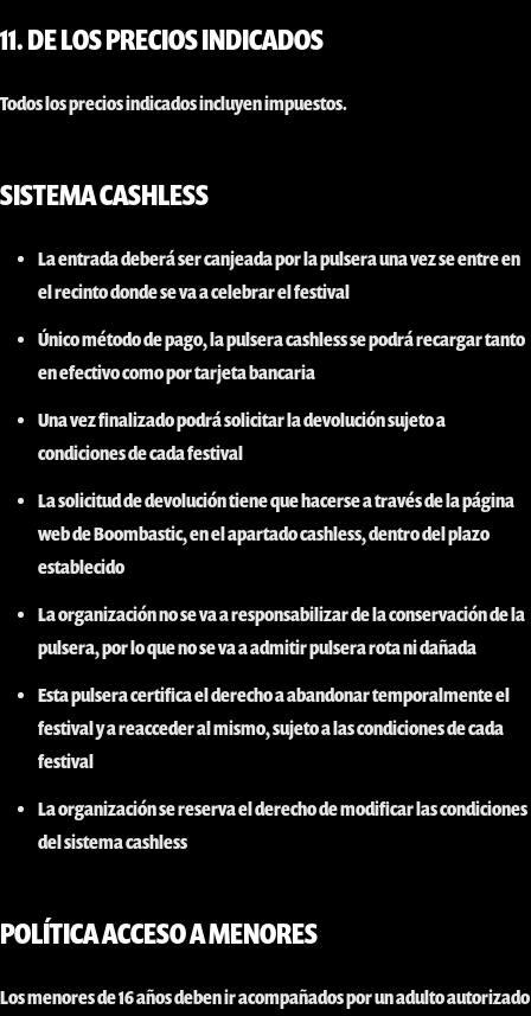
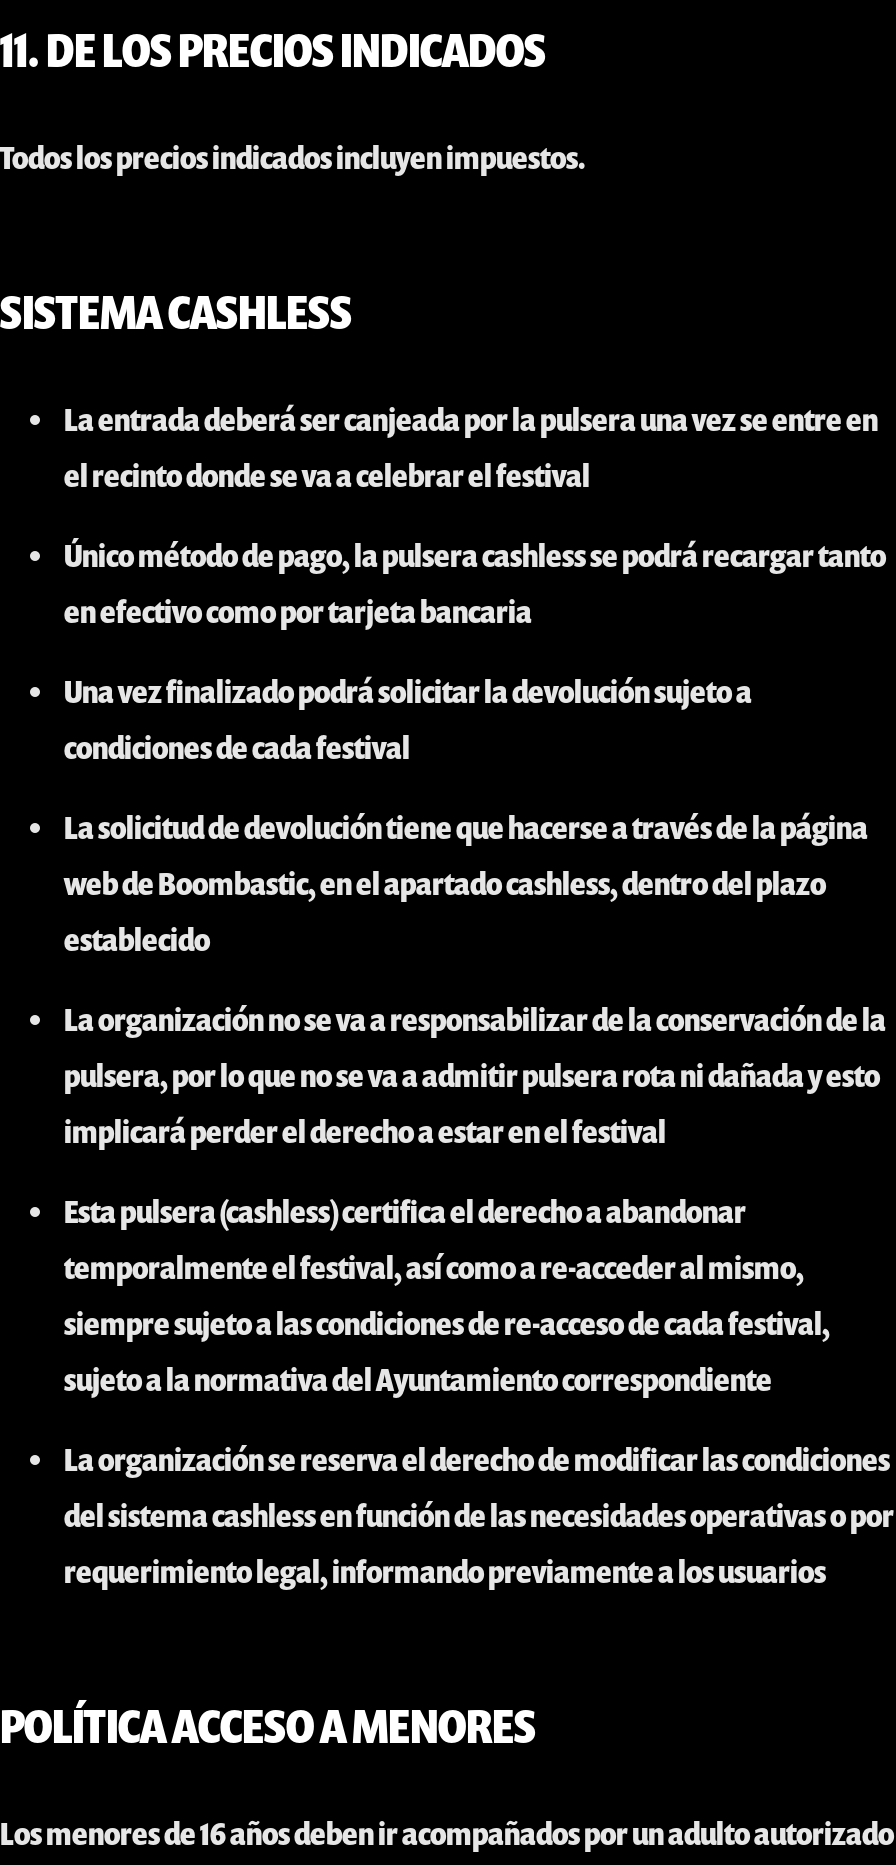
- pulsera, por lo que no se va a admitir pulsera rota ni dañada
+ pulsera, por lo que no se va a admitir pulsera rota ni dañada y esto
+ implicará perder el derecho a estar en el festival

- Esta pulsera certifica el derecho a abandonar temporalmente el
- festival y a reacceder al mismo, sujeto a las condiciones de cada
- festival
+ Esta pulsera (cashless) certifica el derecho a abandonar
+ temporalmente el festival, así como a re-acceder al mismo,
+ siempre sujeto a las condiciones de re-acceso de cada festival,
+ sujeto a la normativa del Ayuntamiento correspondiente

- del sistema cashless
+ del sistema cashless en función de las necesidades operativas o por
+ requerimiento legal, informando previamente a los usuarios
